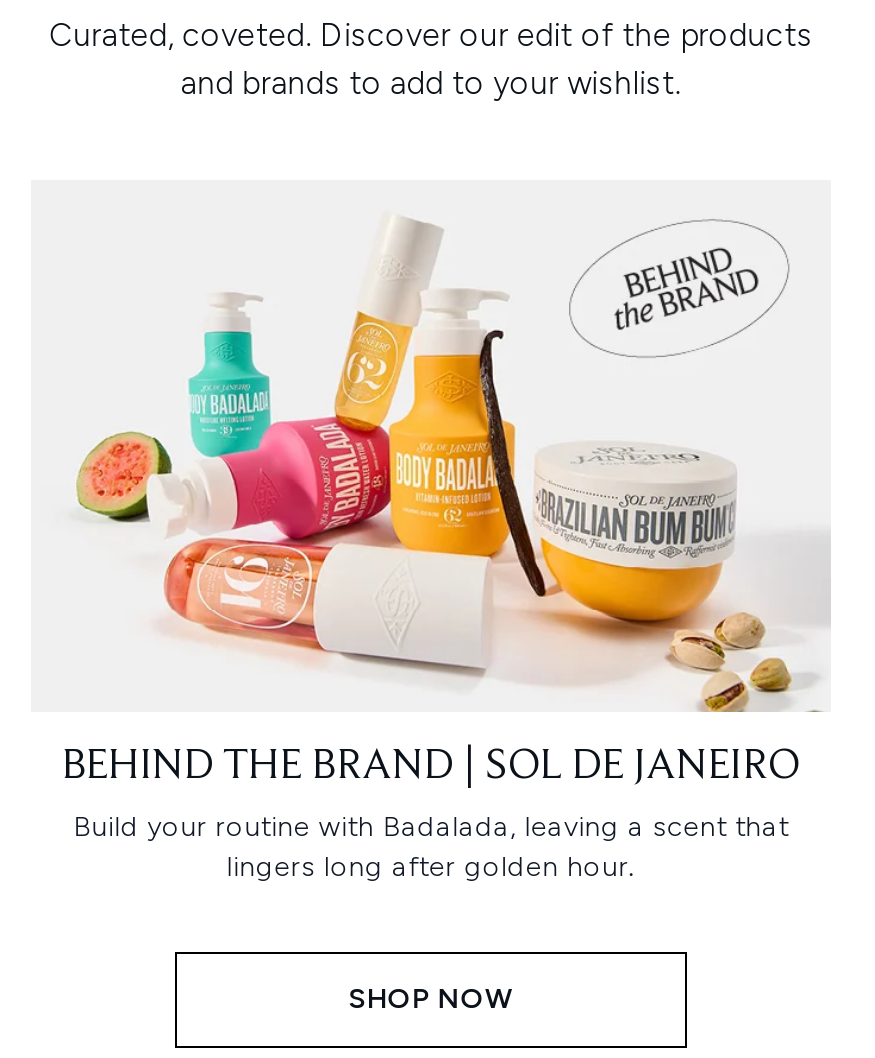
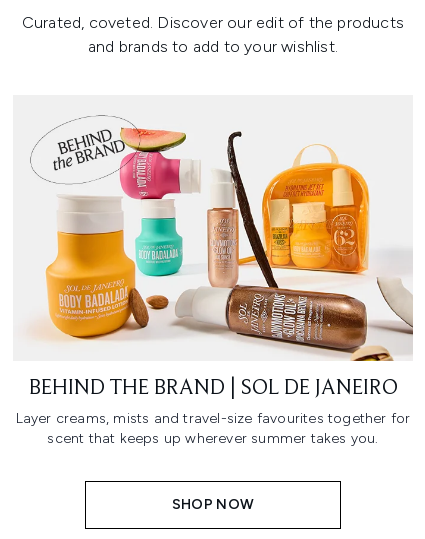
- [image]
+ [image]

- Build your routine with Badalada, leaving a scent that
- lingers long after golden hour.
+ Layer creams, mists and travel-size favourites together for
+ scent that keeps up wherever summer takes you.
